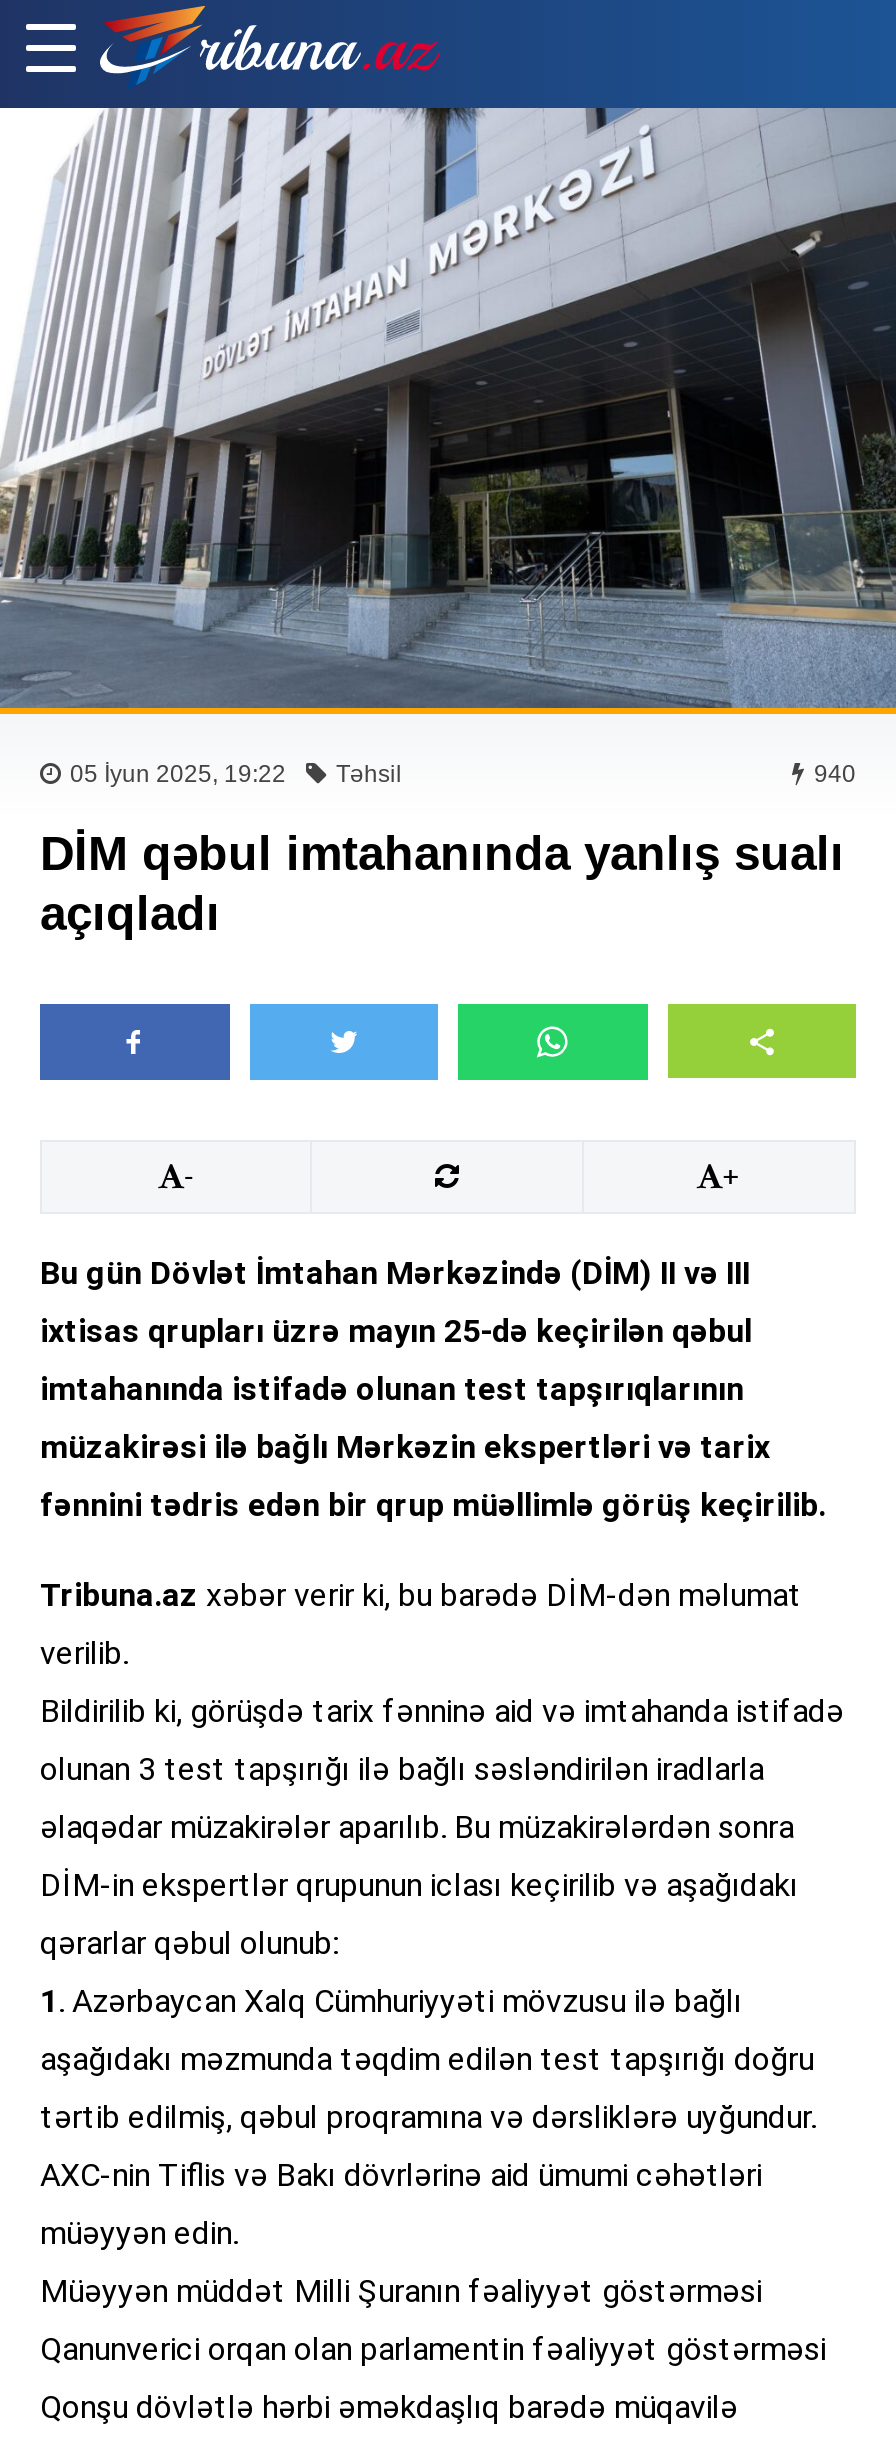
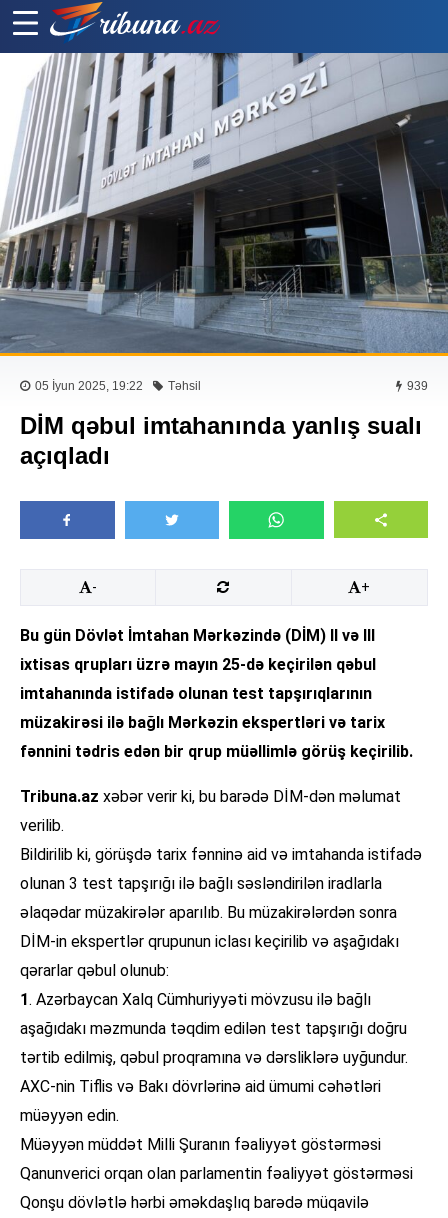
- 940
+ 939
